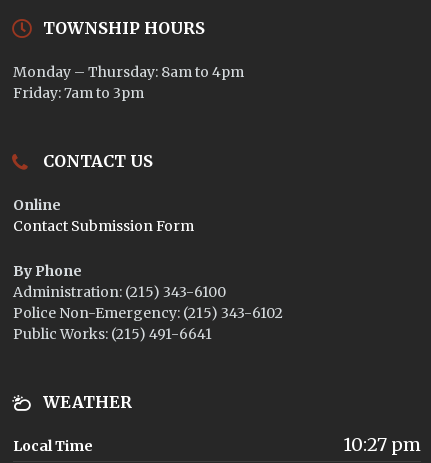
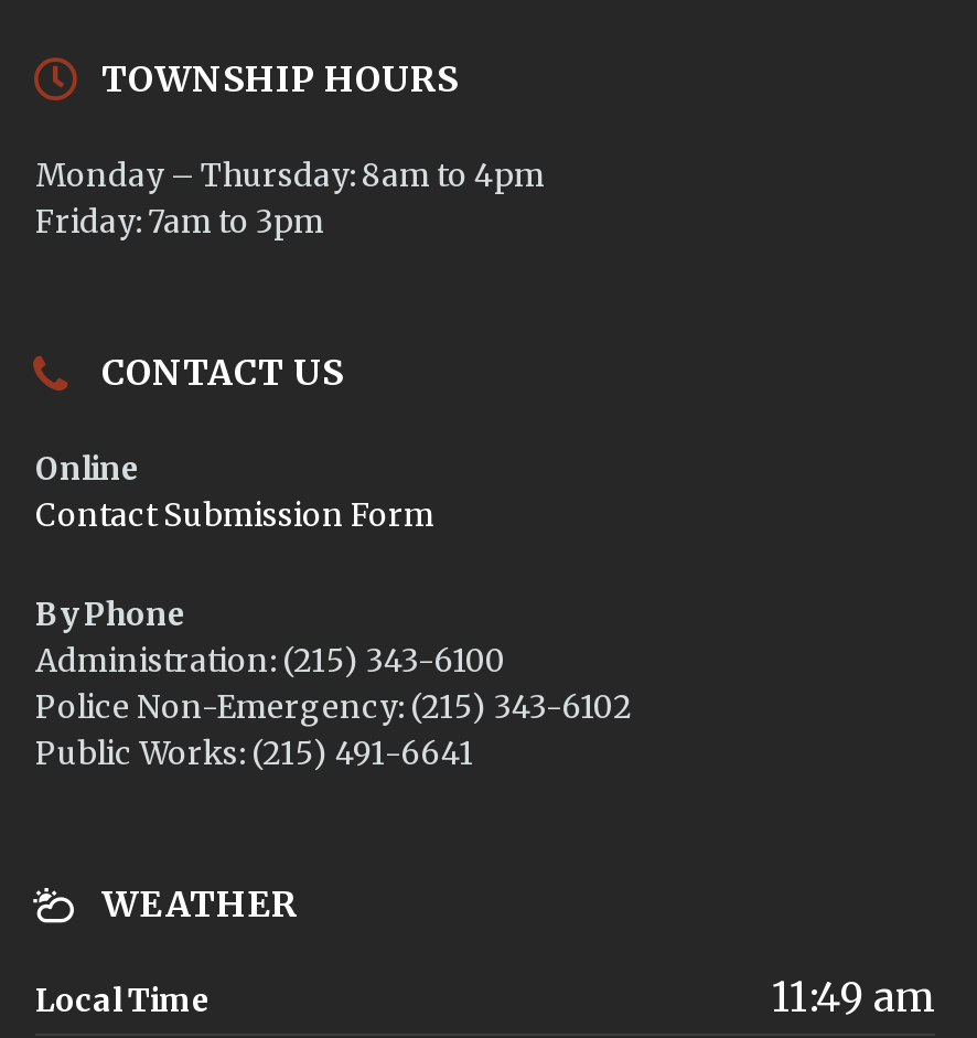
- 10:27 pm
+ 11:49 am
